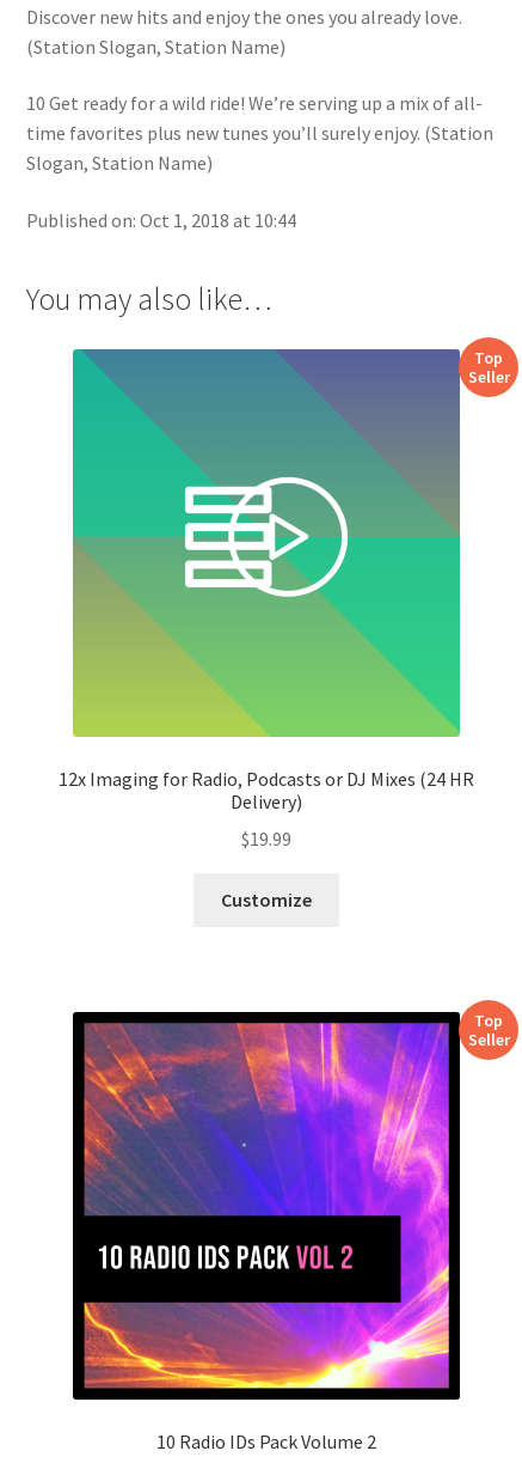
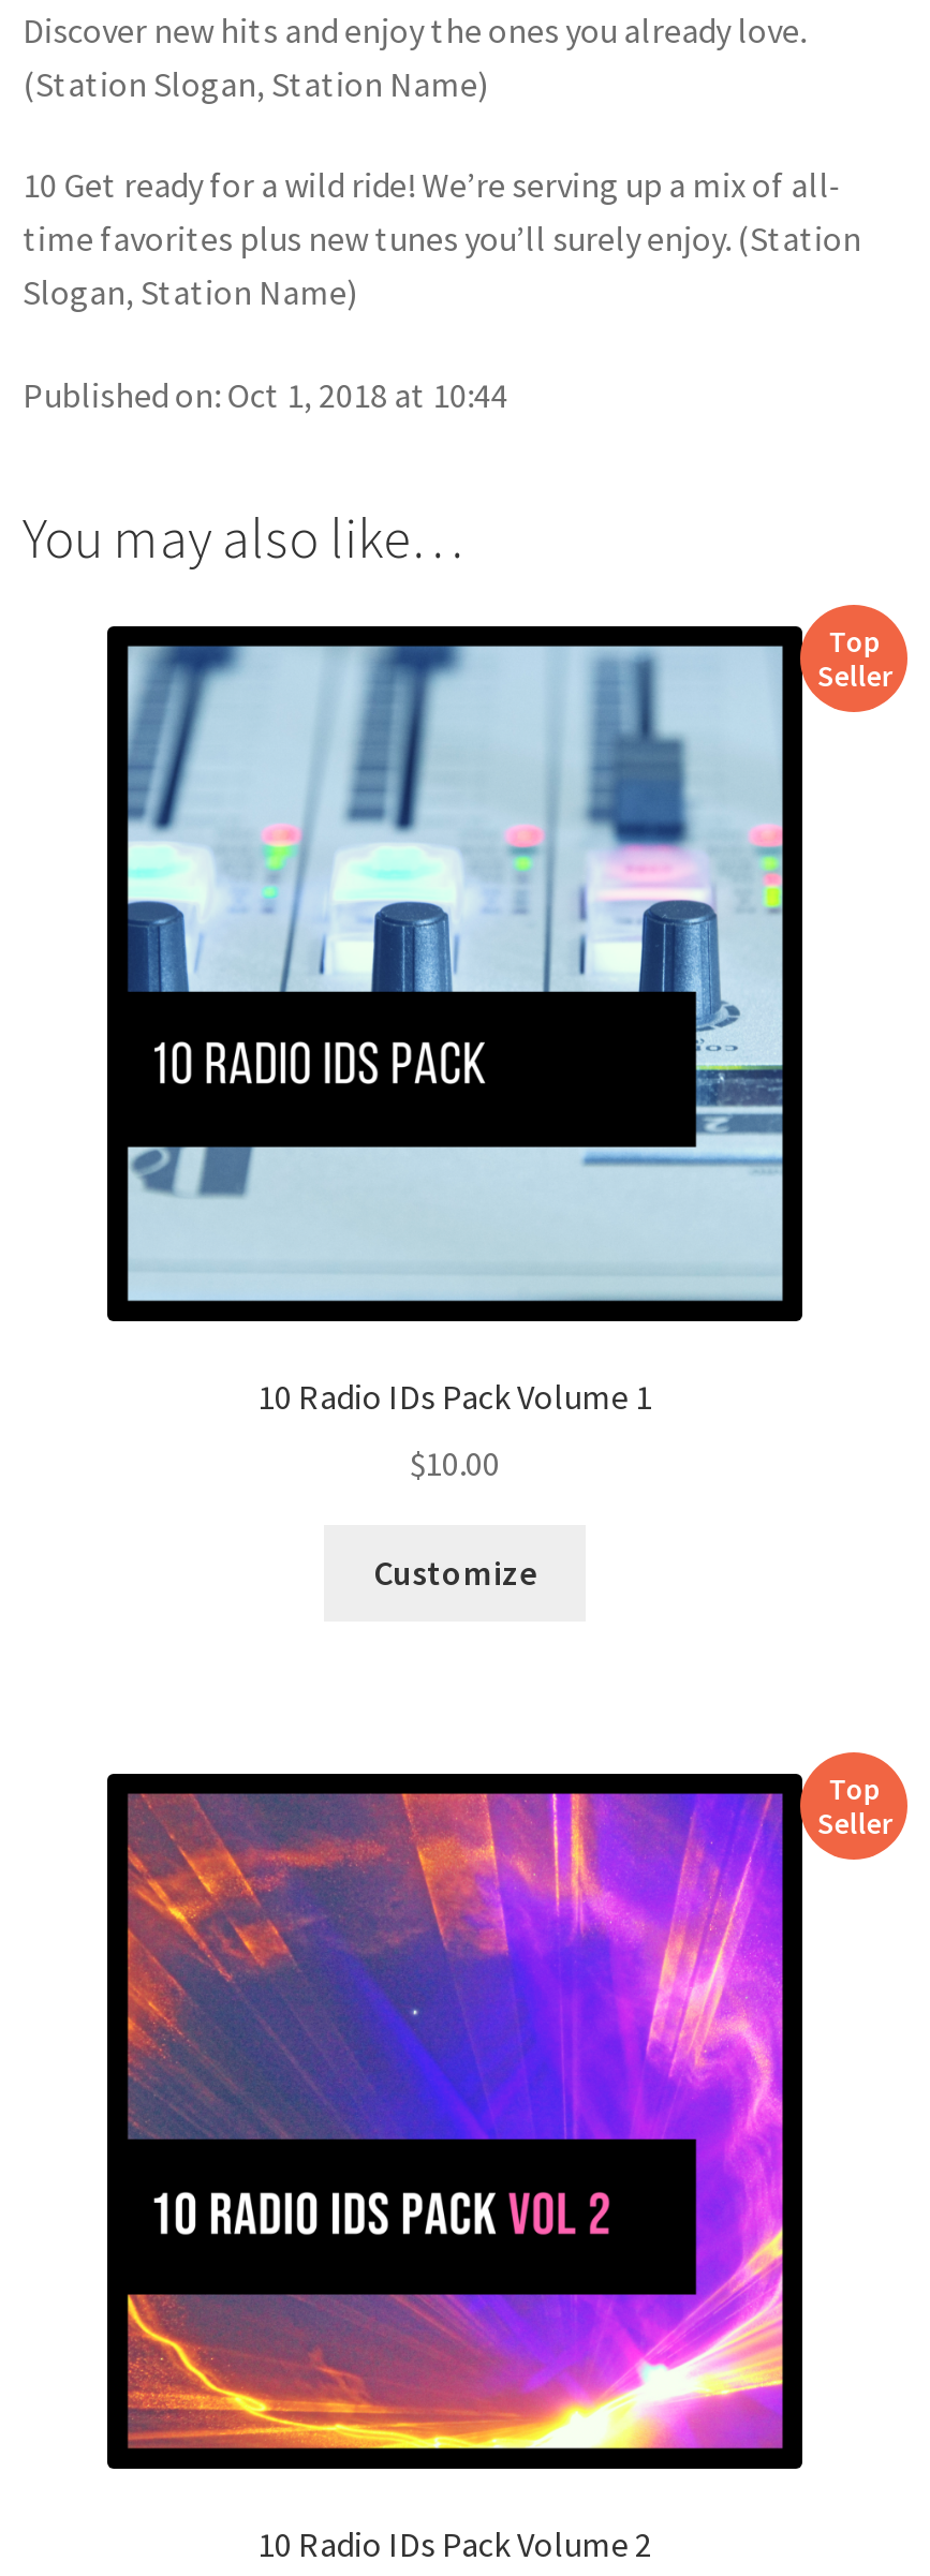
- [image]
- 12x Imaging for Radio, Podcasts or DJ Mixes (24 HR
- Delivery)
+ [image]
+ 10 Radio IDs Pack Volume 1

- $19.99
+ $10.00
